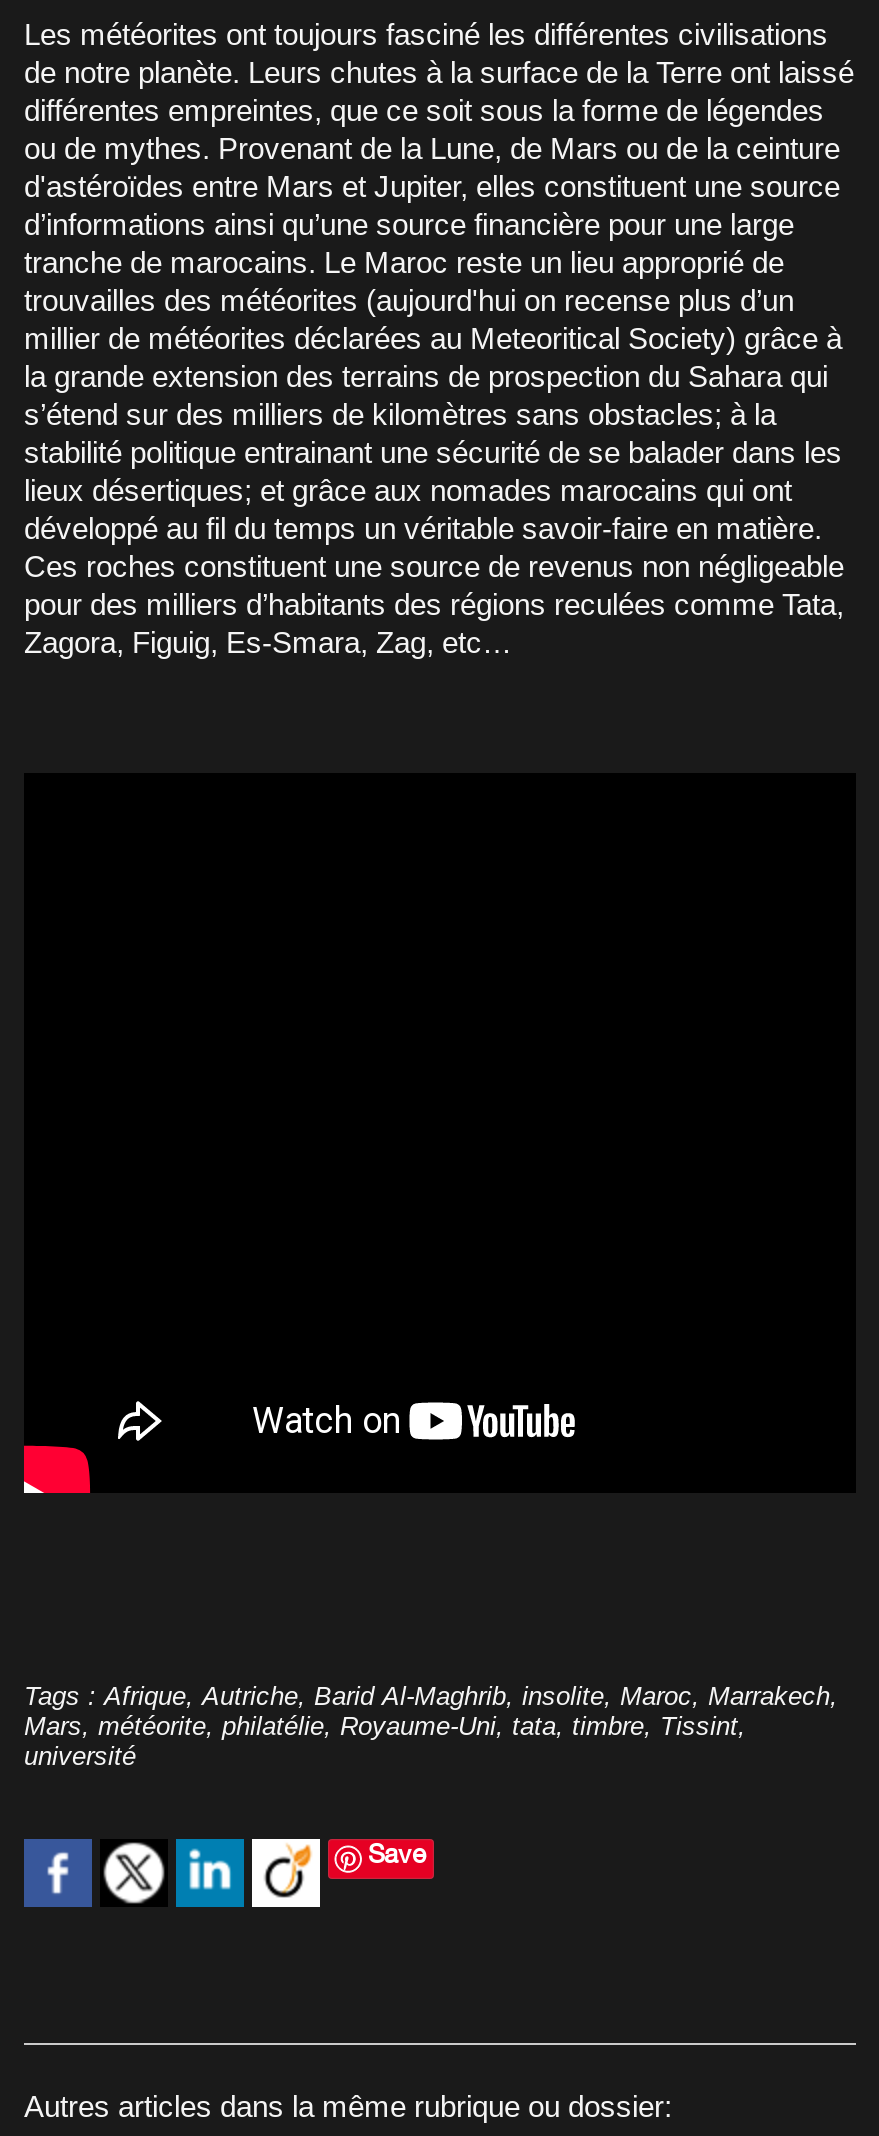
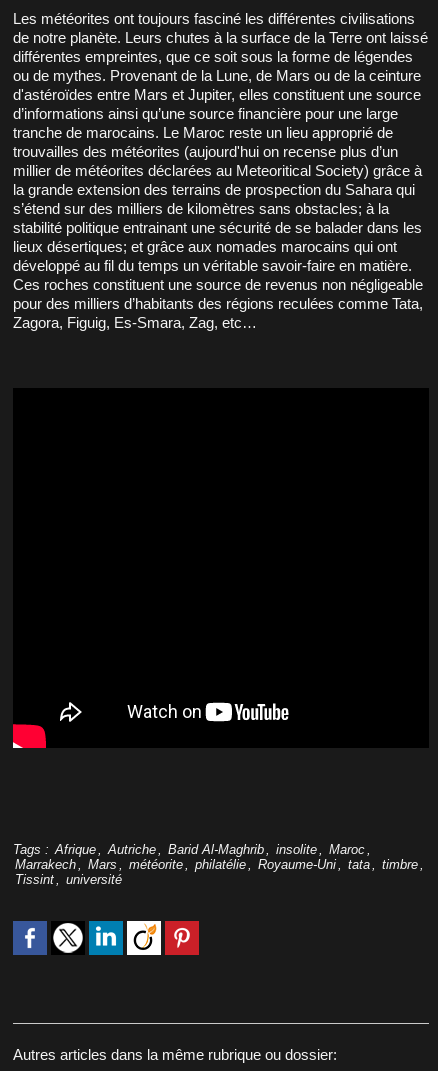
- Tags: Afrique, Autriche, Barid Al-Maghrib, insolite, Maroc, Marrakech,
- Mars, météorite, philatélie, Royaume-Uni, tata, timbre, Tissint,
- université
- Save
+ Tags: Afrique , Autriche , Barid Al-Maghrib , insolite , Maroc ,
+ Marrakech , Mars , météorite , philatélie , Royaume-Uni , tata , timbre ,
+ Tissint , université

- [image]
+ [image]
